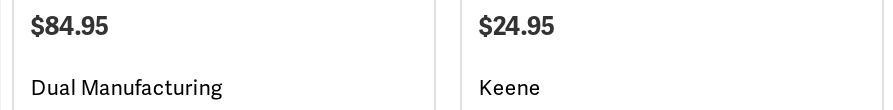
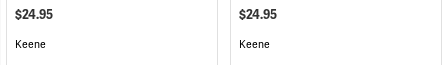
- $84.95
+ $24.95

- Dual Manufacturing
+ Keene
